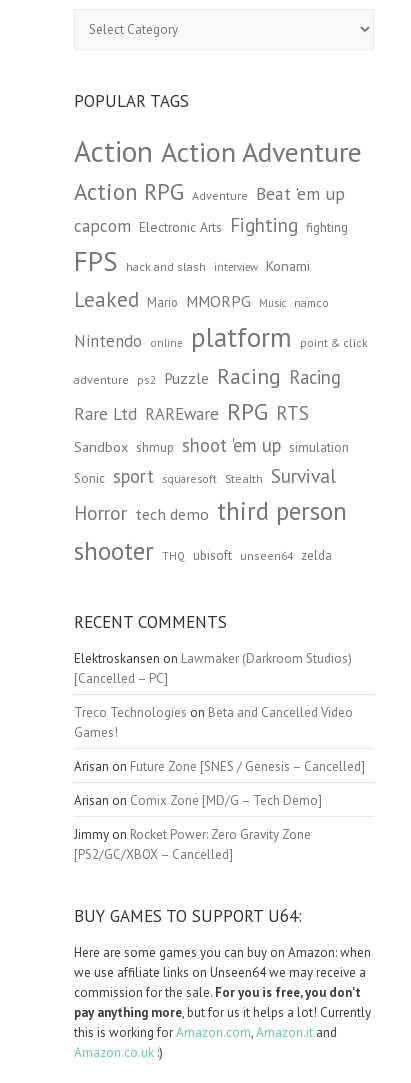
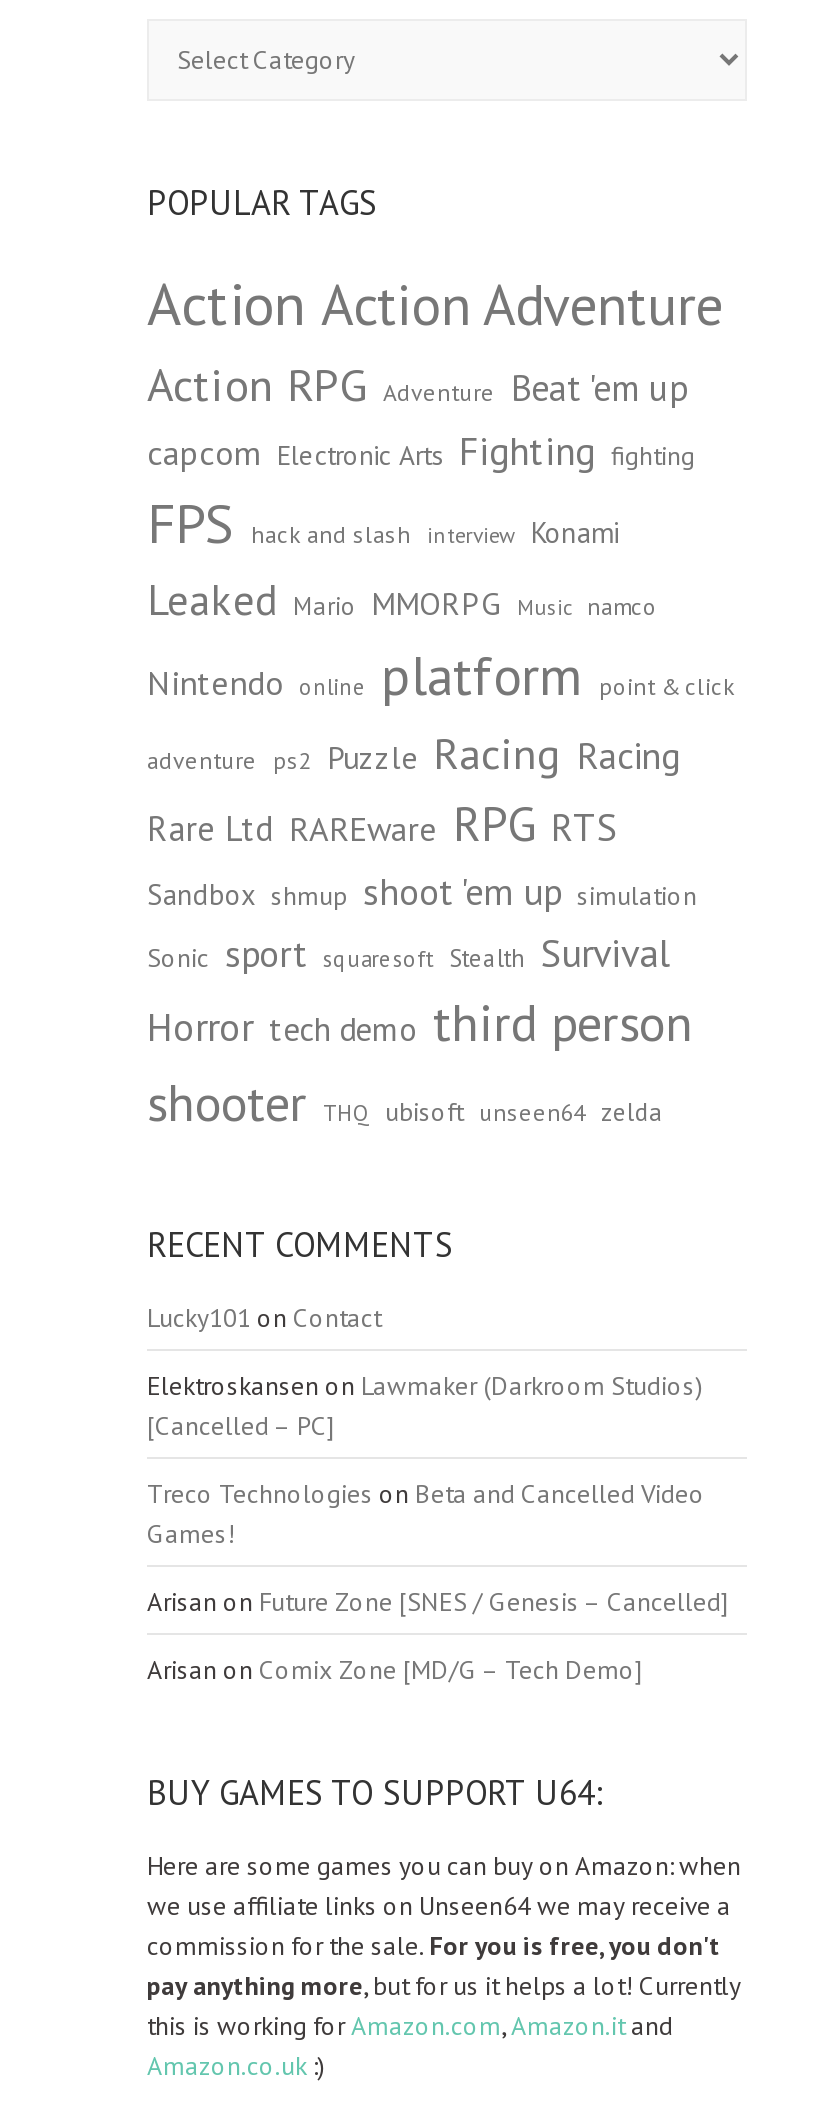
+ Lucky101 on Contact

moved down: Elektroskansen on Lawmaker (Darkroom Studios) | [Cancelled – PC] | Treco Technologies on Beta and Cancelled Video | Games! | Arisan on Future Zone [SNES / Genesis – Cancelled] | Arisan on Comix Zone [MD/G – Tech Demo]

- Jimmy on Rocket Power: Zero Gravity Zone
- [PS2/GC/XBOX – Cancelled]
